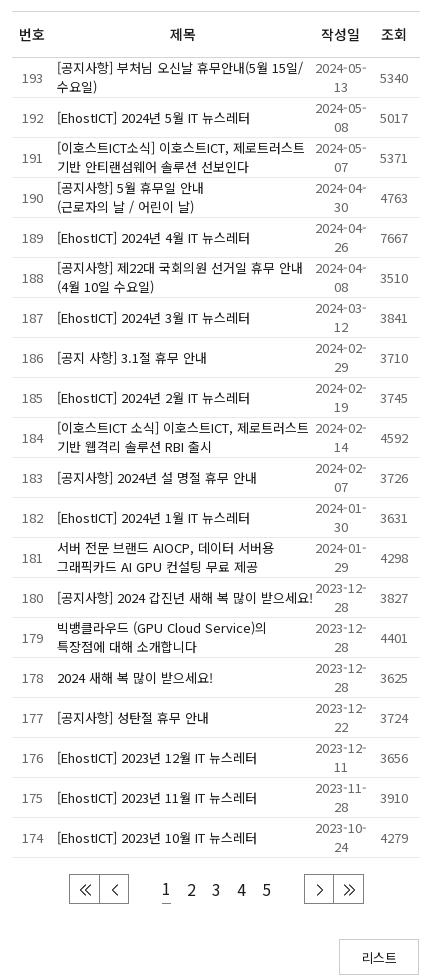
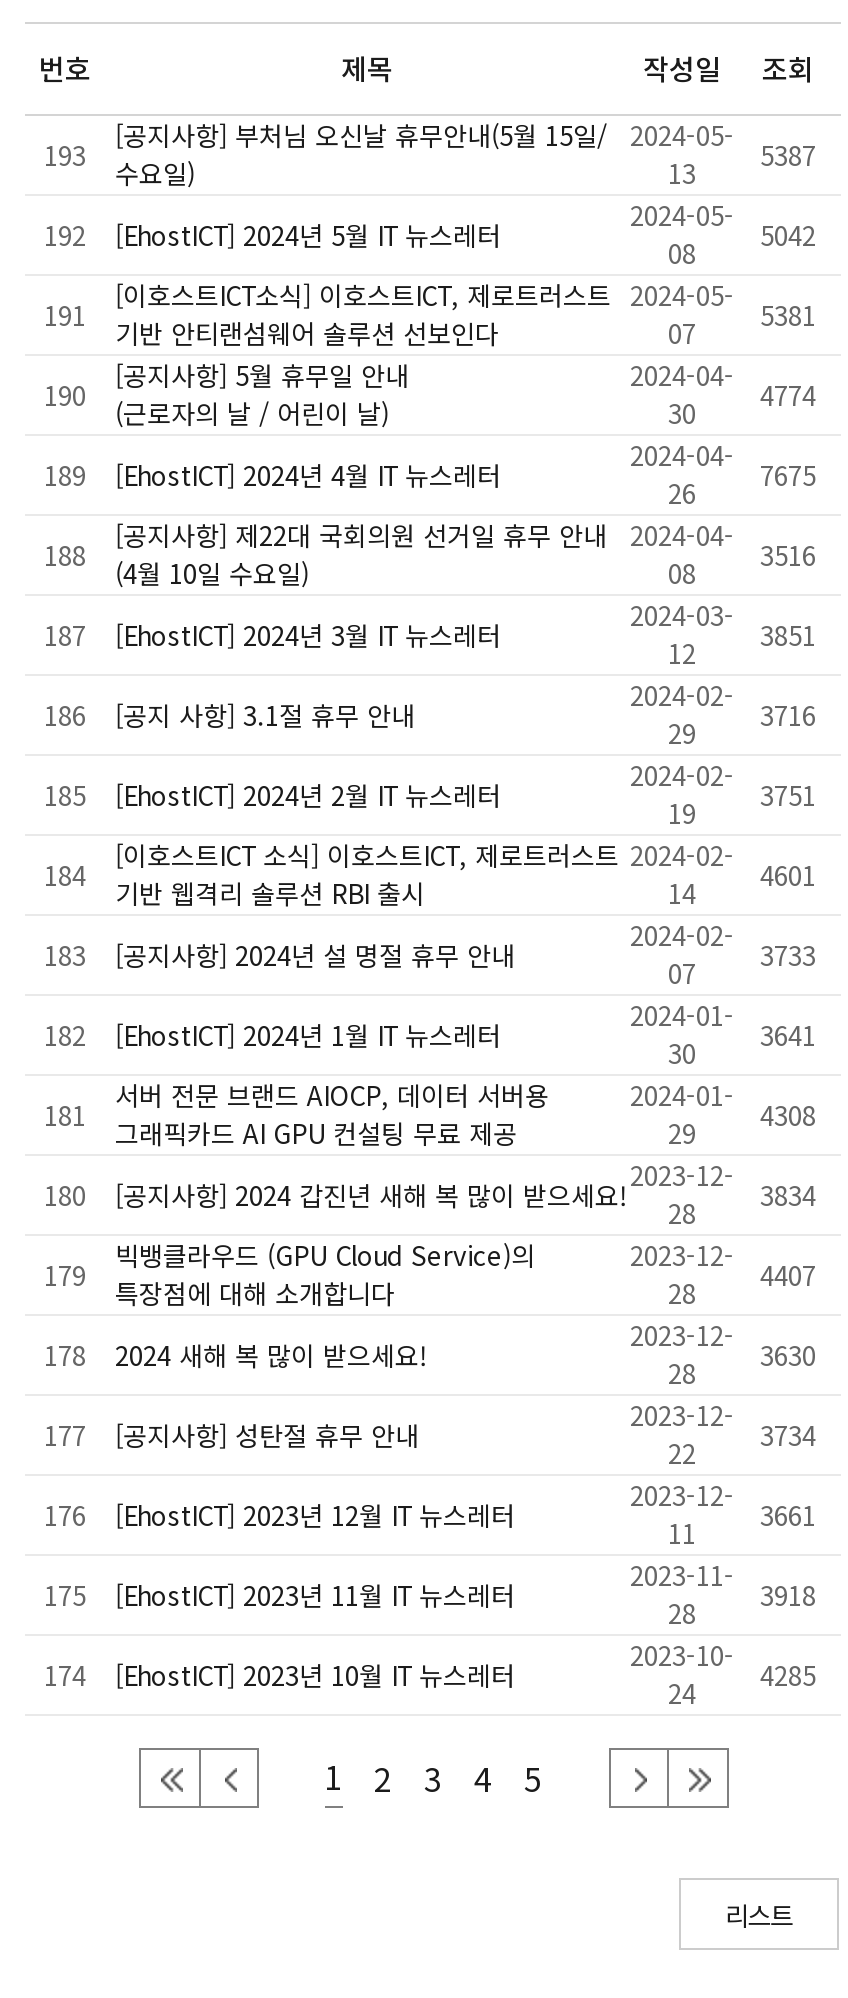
- 13 5340
+ 13 5387

- 08 5017
+ 08 5042

- 07 5371
+ 07 5381

- 30 4763
+ 30 4774

- 26 7667
+ 26 7675

- 08 3510
+ 08 3516

- 12 3841
+ 12 3851

- 29 3710
+ 29 3716

- 19 3745
+ 19 3751

- 14 4592
+ 14 4601

- 07 3726
+ 07 3733

- 30 3631
+ 30 3641

- 29 4298
+ 29 4308

- 180 [공지사항] 2024 갑진년 새해 복 많이 받으세요! 28 3827
+ 180 [공지사항] 2024 갑진년 새해 복 많이 받으세요! 28 3834

- 28 4401
+ 28 4407

- 28 3625
+ 28 3630

- 22 3724
+ 22 3734

- 11 3656
+ 11 3661

- 28 3910
+ 28 3918

- 24 4279
+ 24 4285
